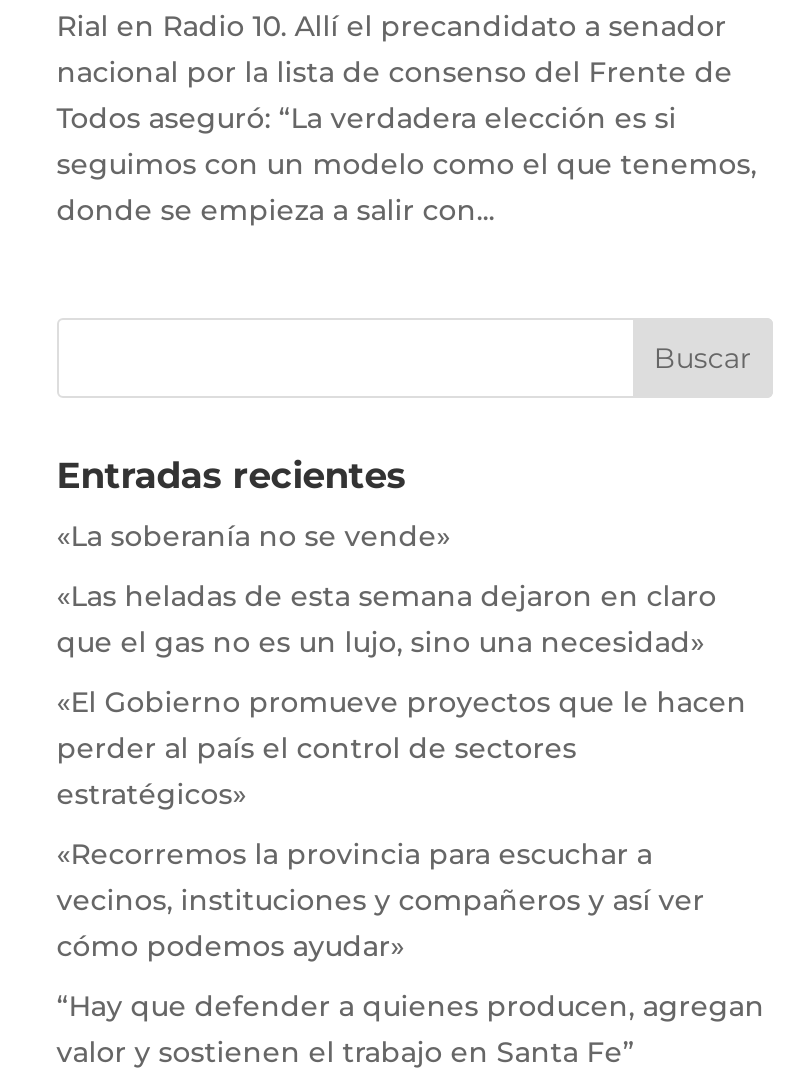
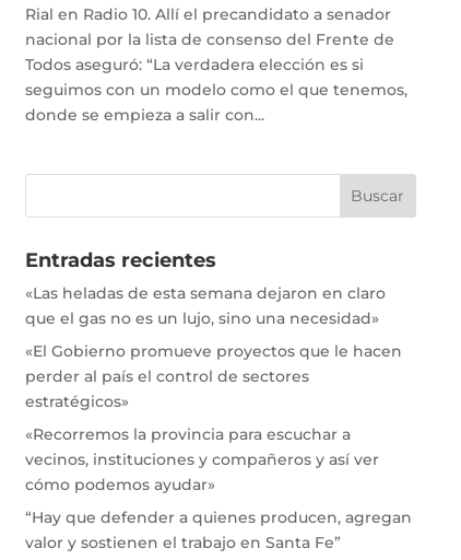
- «La soberanía no se vende»
